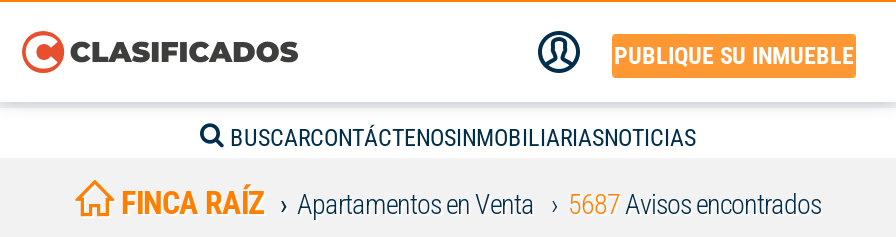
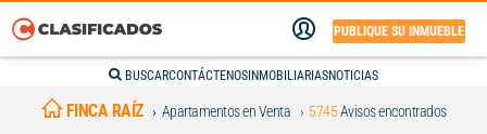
- 5687 Avisos encontrados
+ 5745 Avisos encontrados
